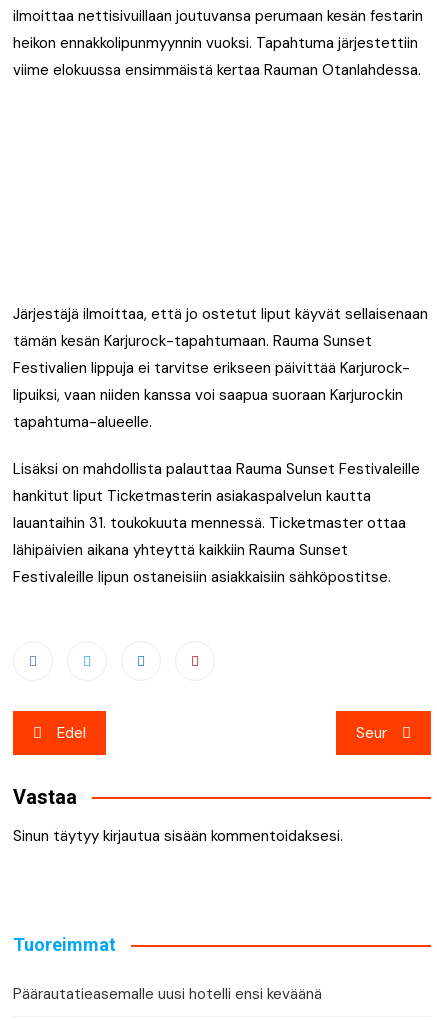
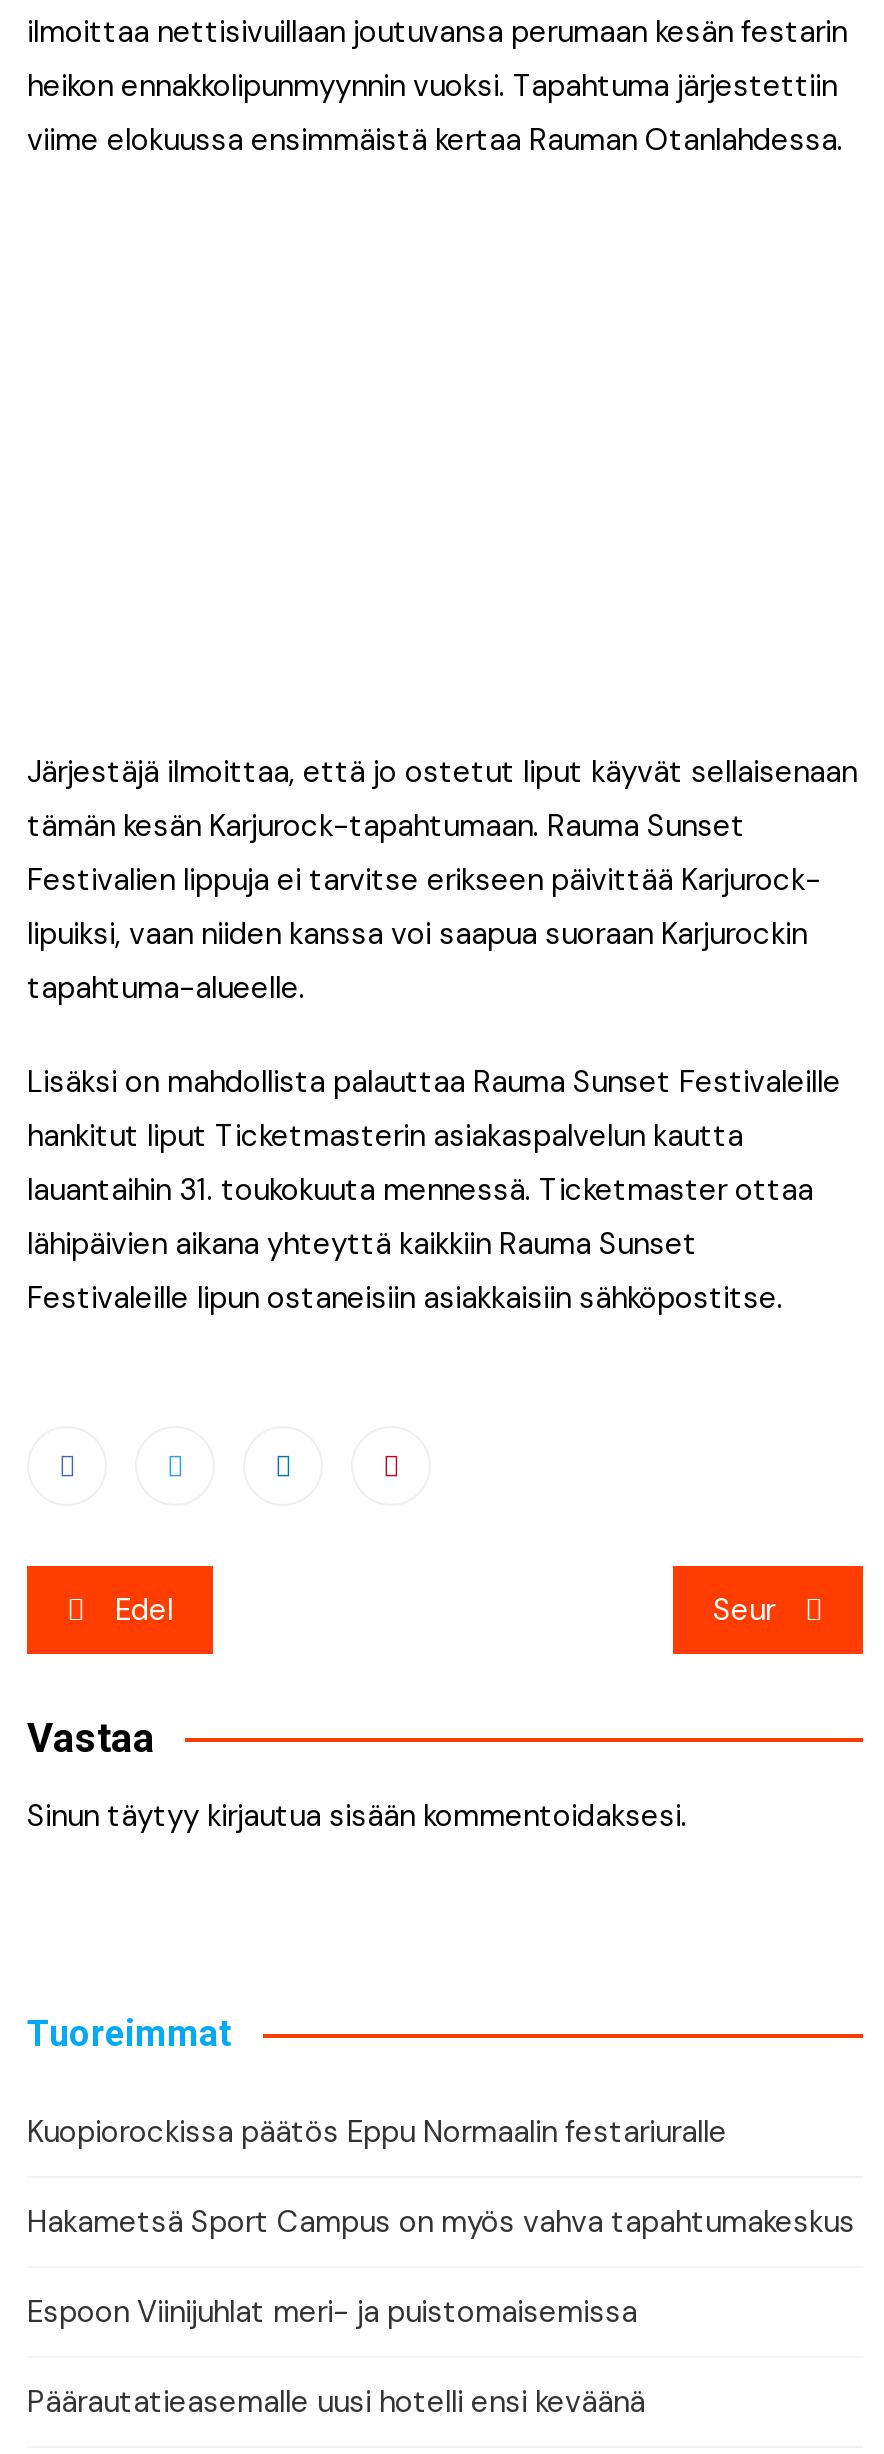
+ Kuopiorockissa päätös Eppu Normaalin festariuralle
+ Hakametsä Sport Campus on myös vahva tapahtumakeskus
+ Espoon Viinijuhlat meri- ja puistomaisemissa
